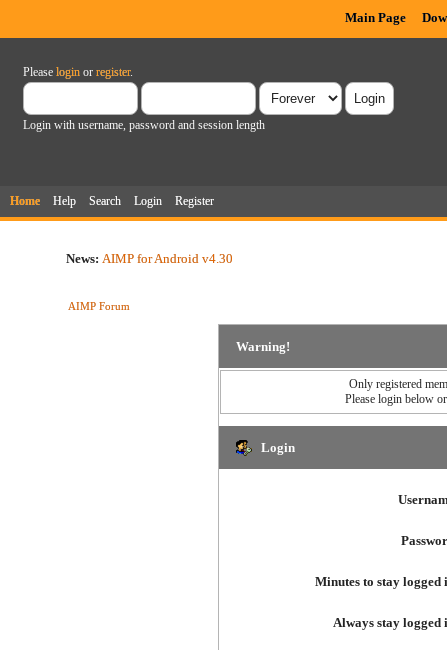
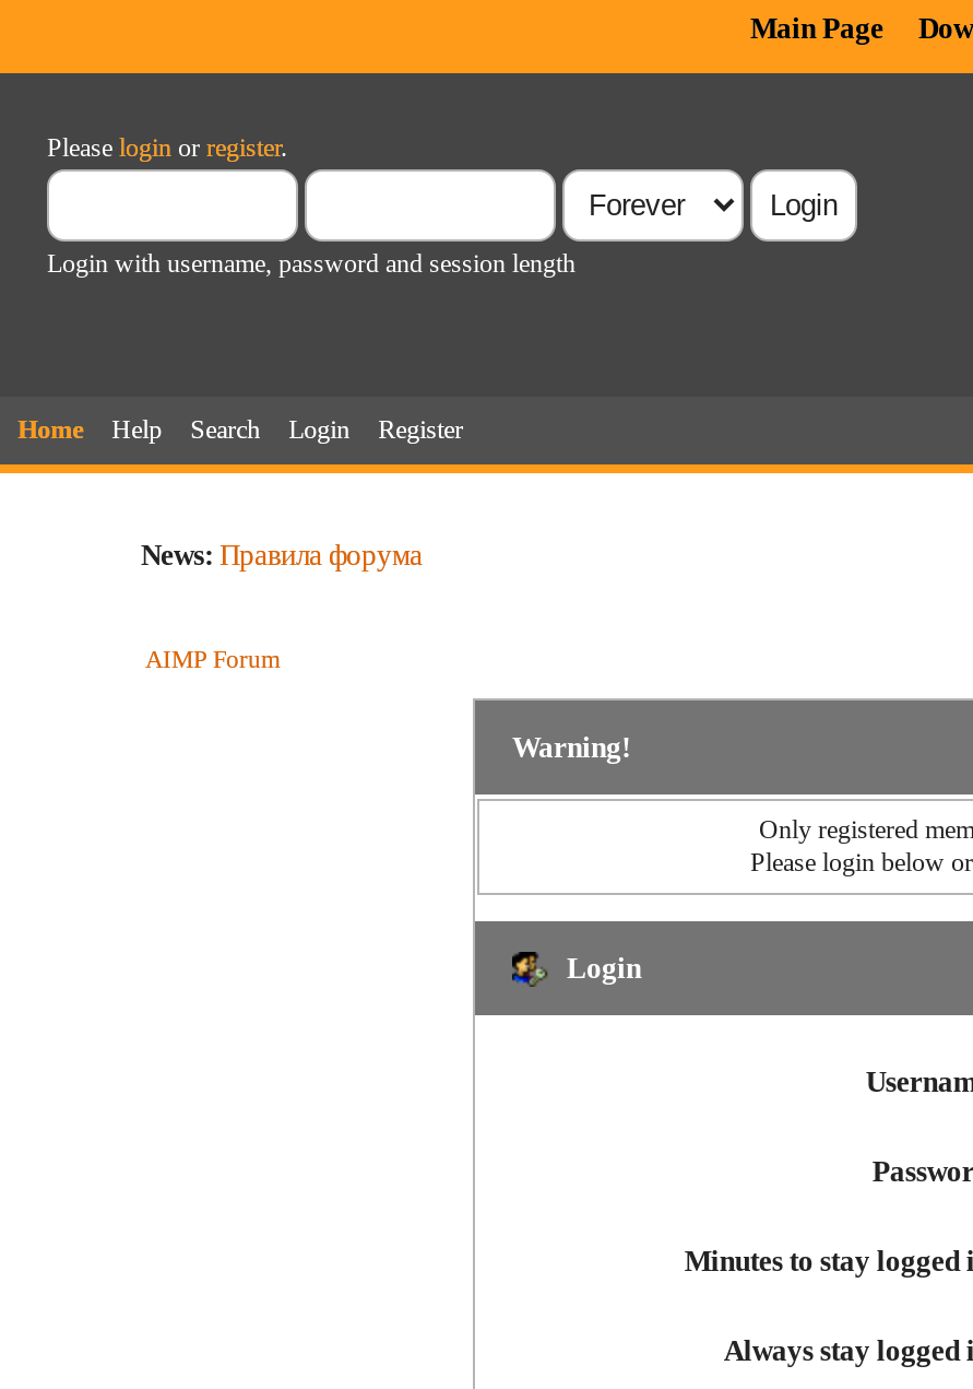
- News: AIMP for Android v4.30
+ News: Правила форума
